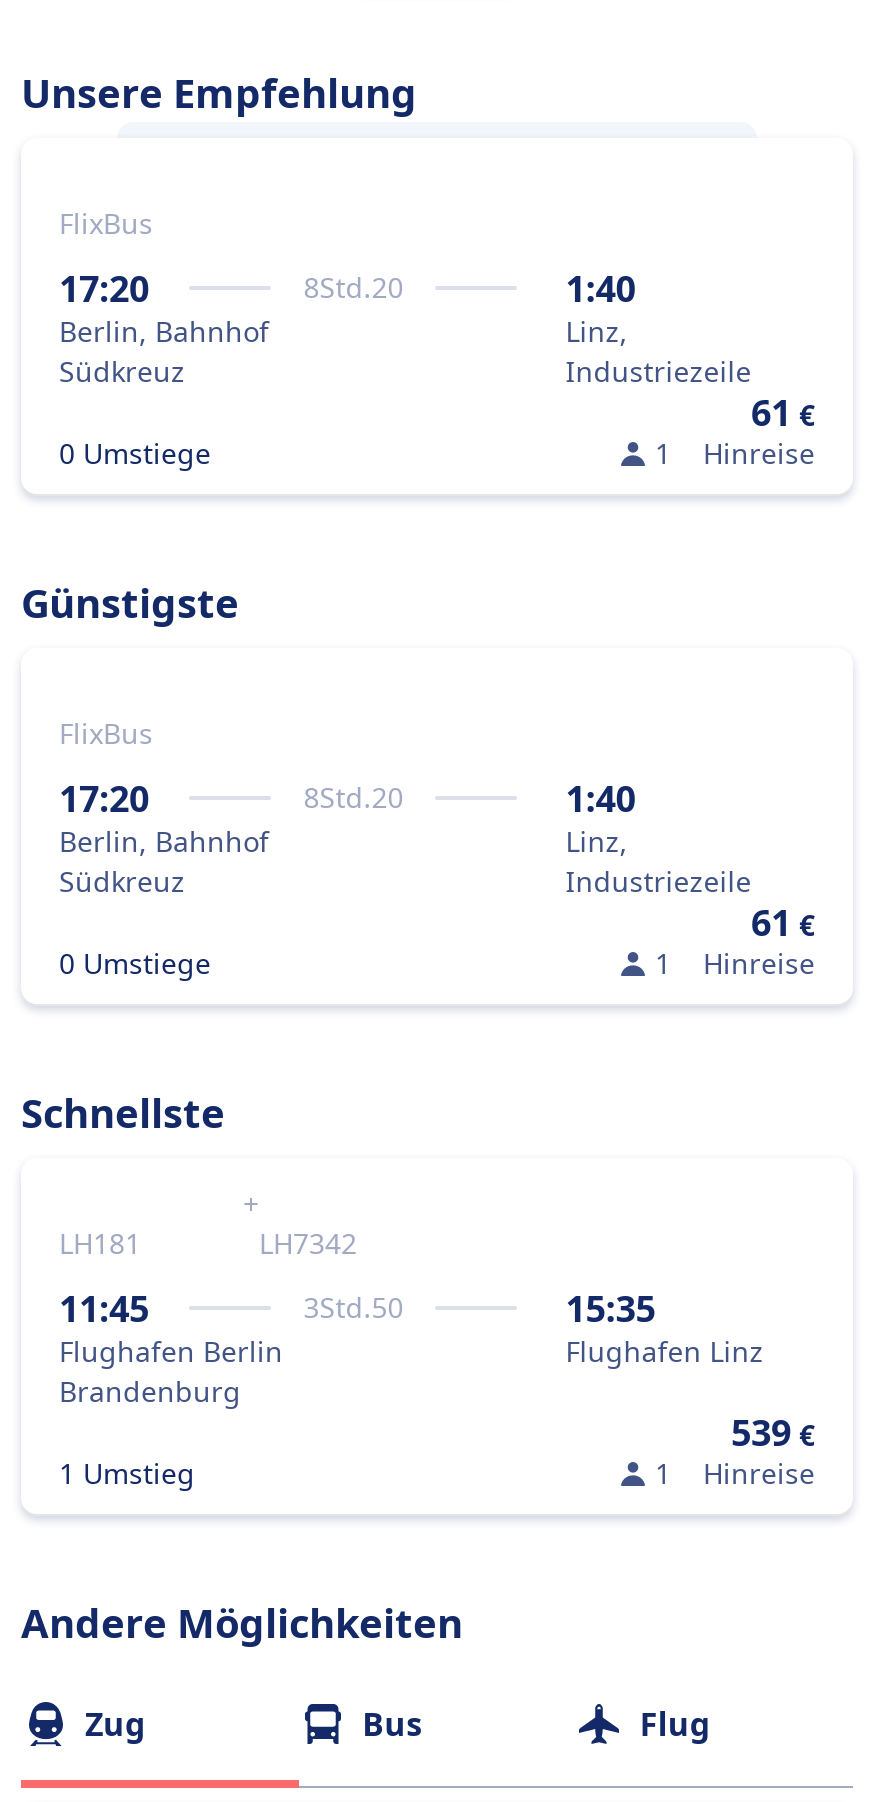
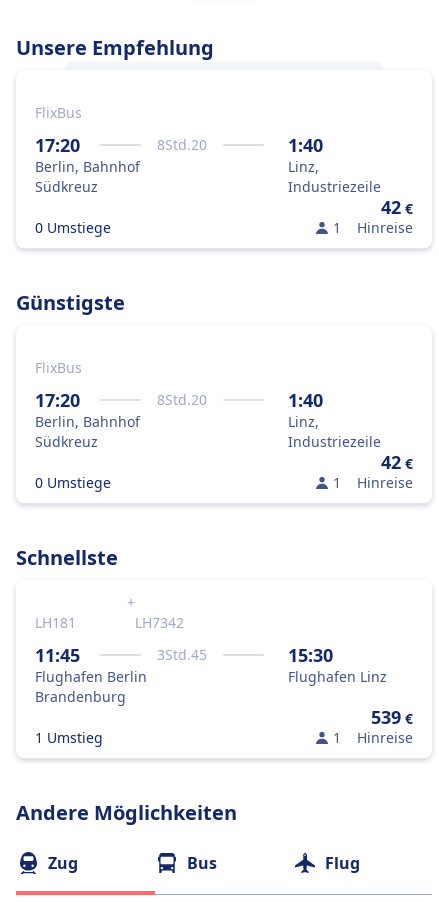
- 61 €
+ 42 €

- 61 €
+ 42 €

- 3Std.50
+ 3Std.45

- 15:35
+ 15:30
